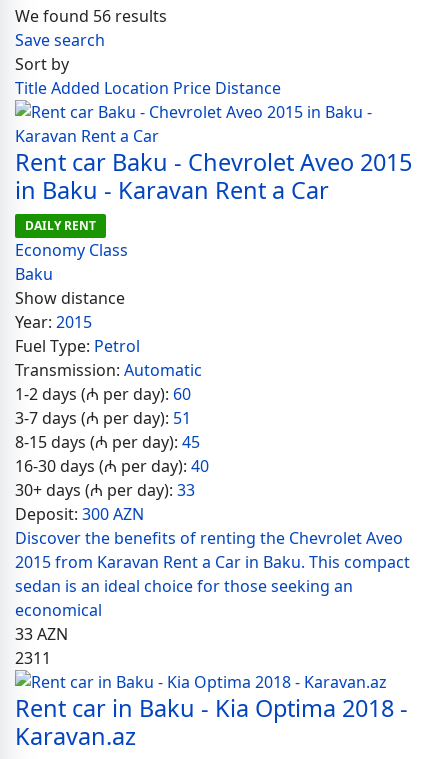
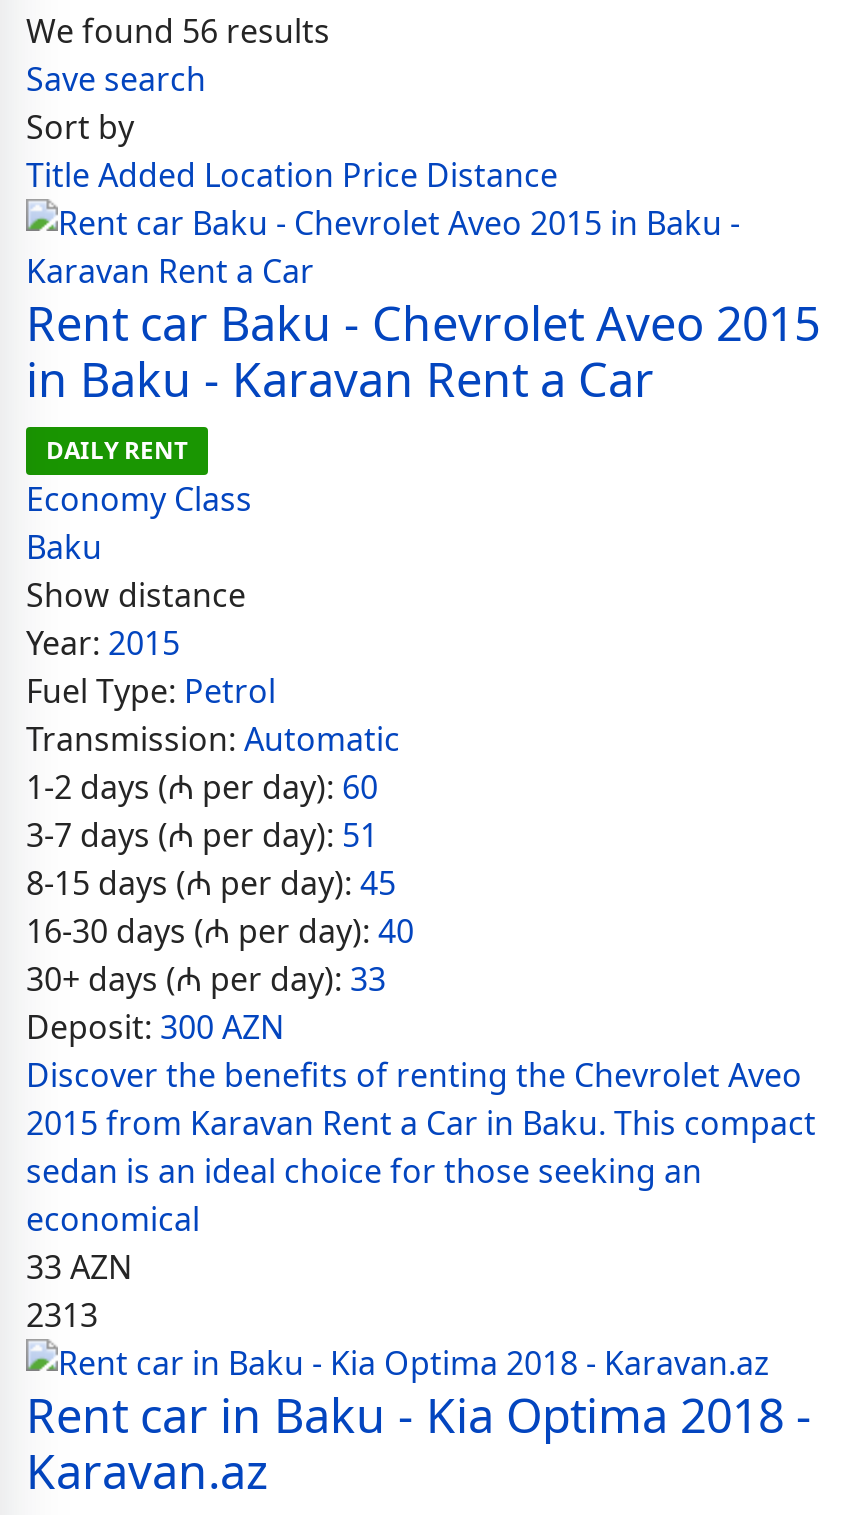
- 2311
+ 2313
